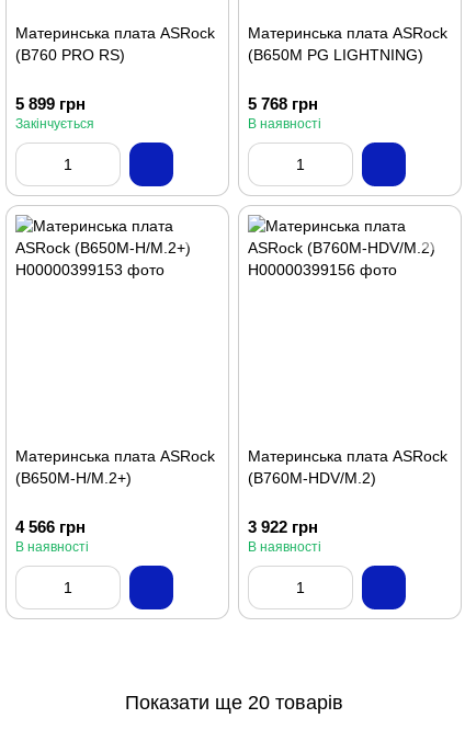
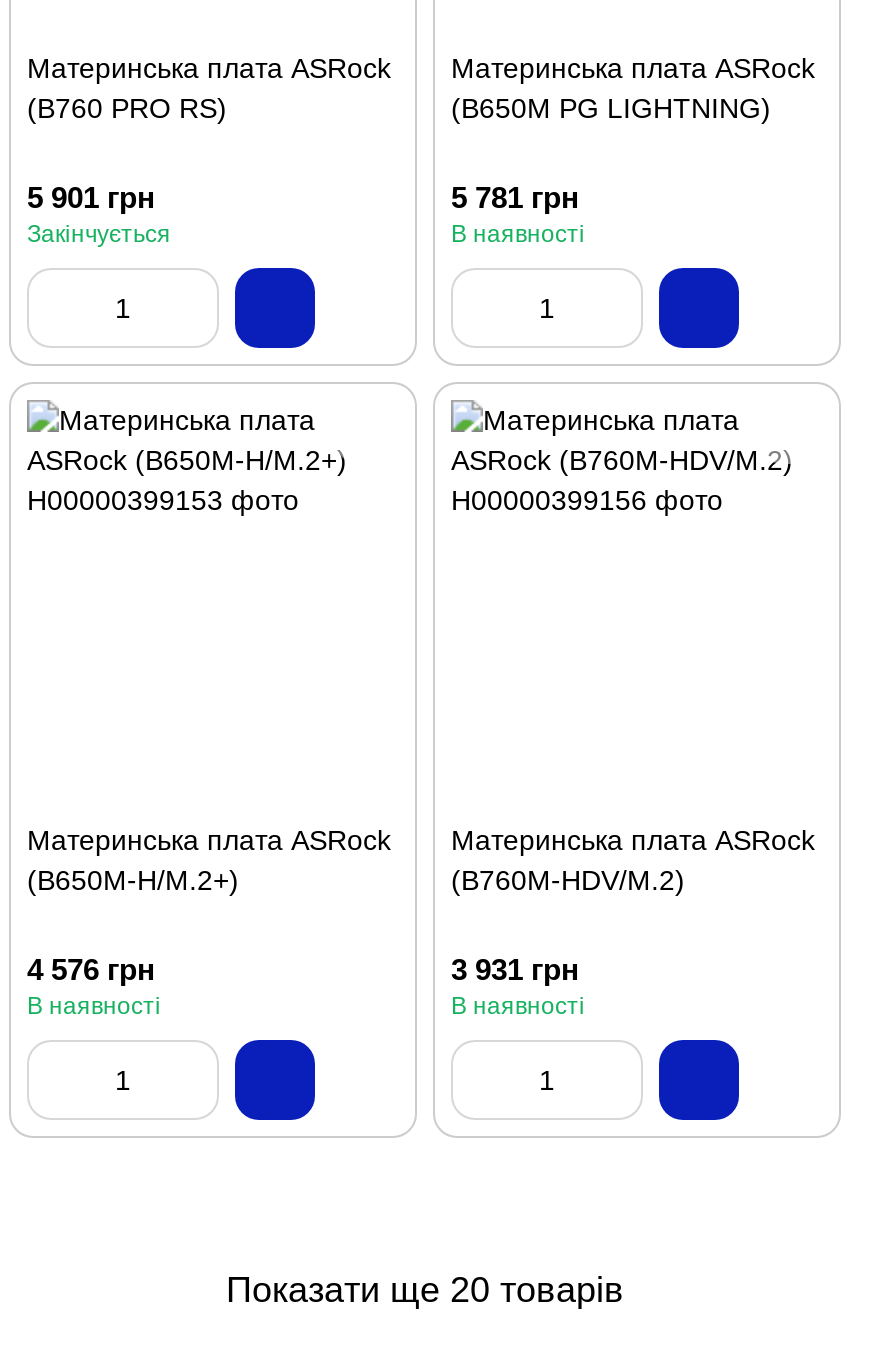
- 5 899 грн
+ 5 901 грн

- 5 768 грн
+ 5 781 грн

- 4 566 грн
+ 4 576 грн

- 3 922 грн
+ 3 931 грн
